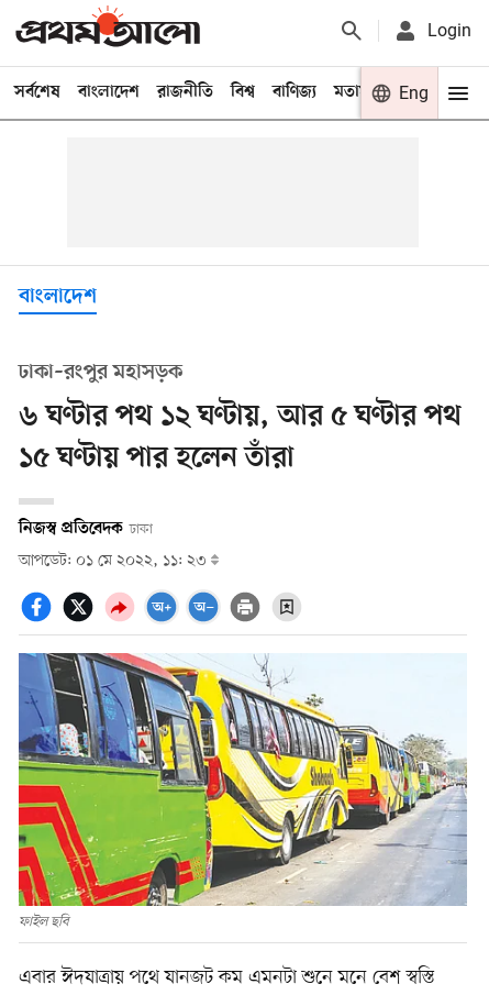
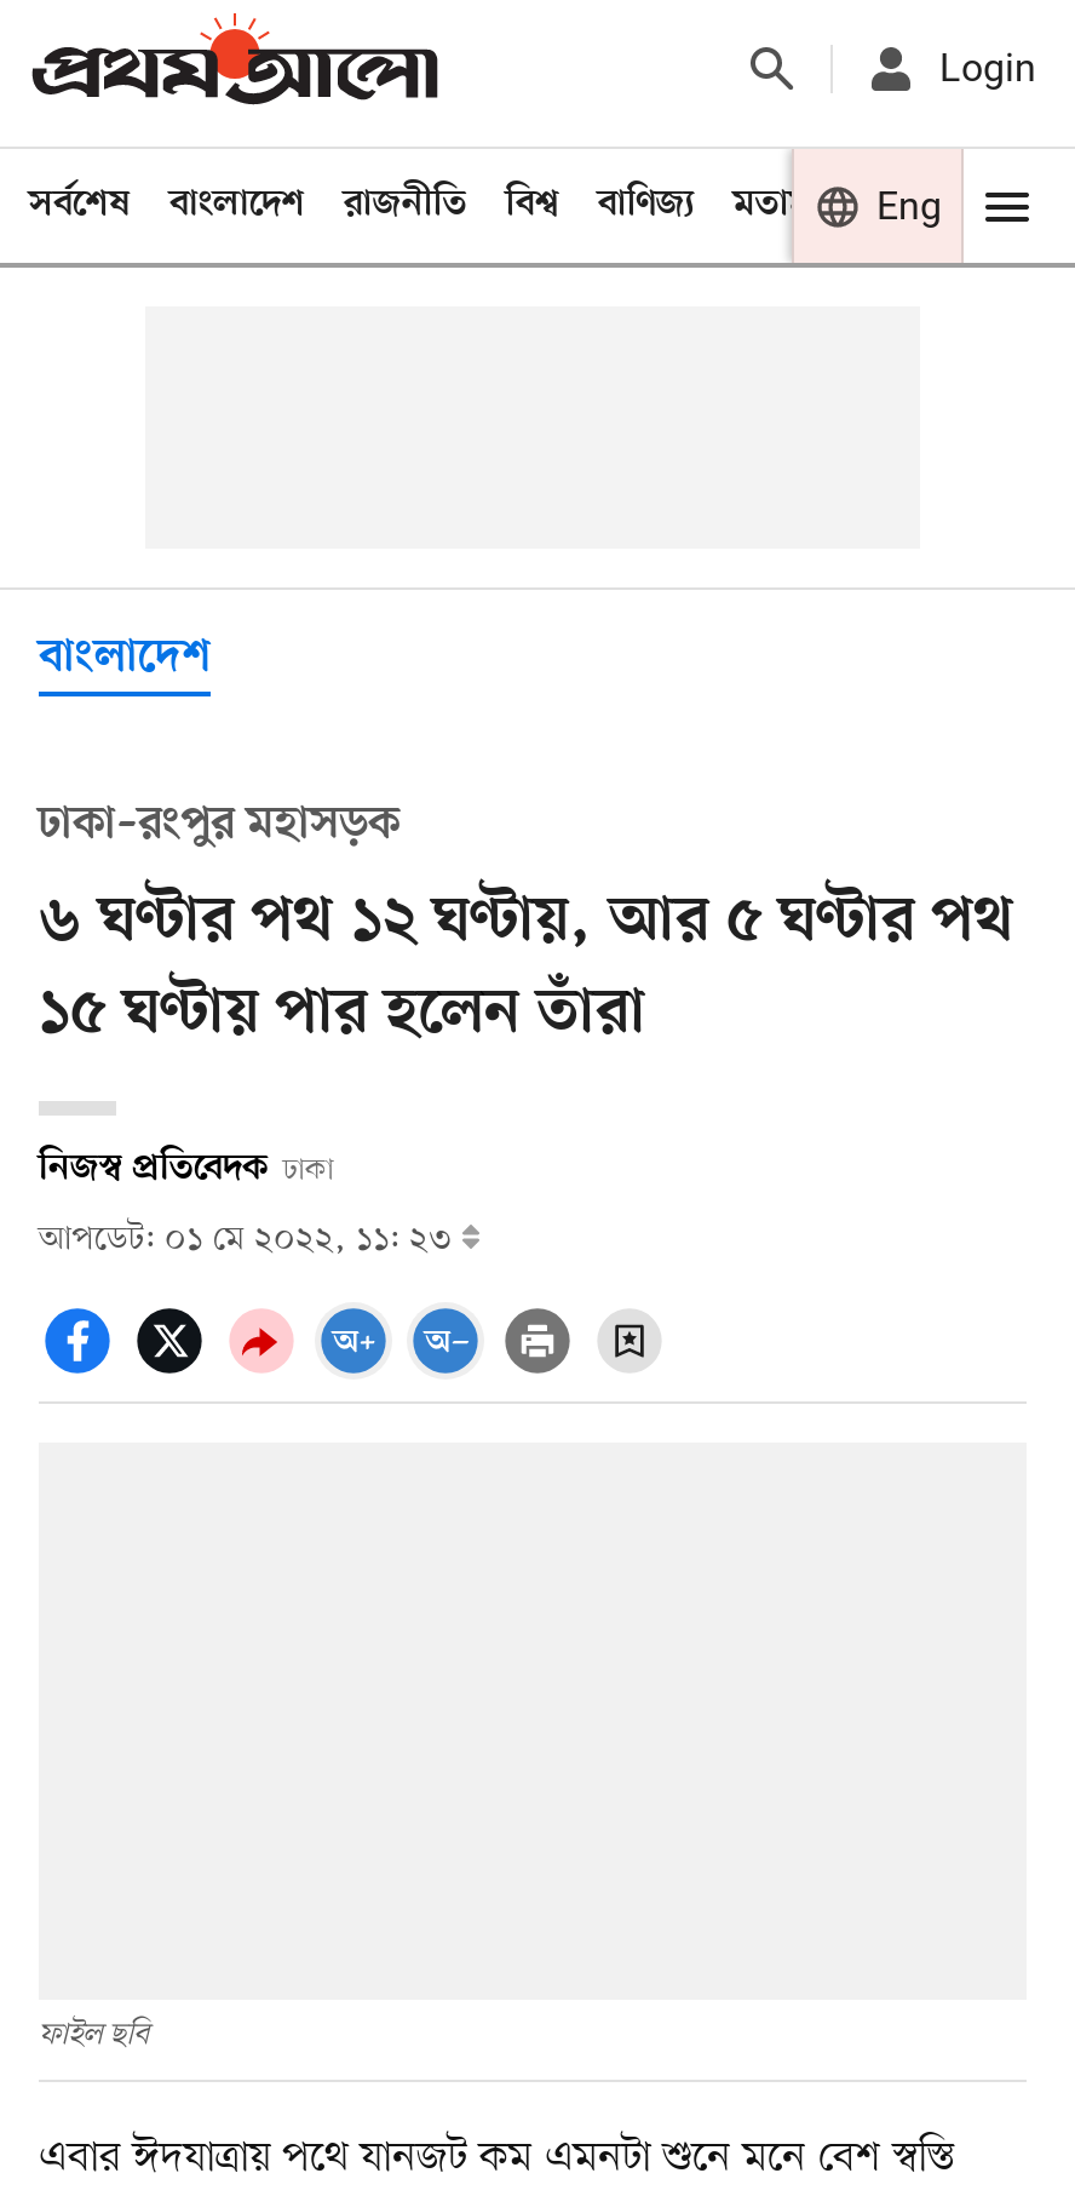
- [image]
